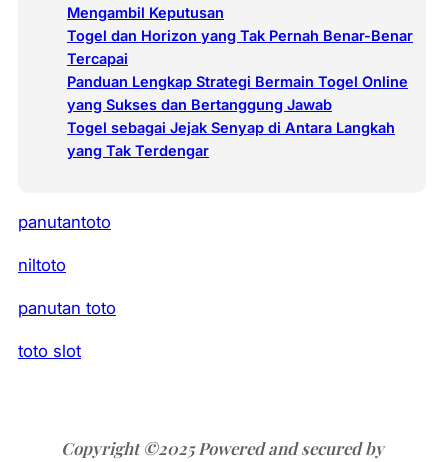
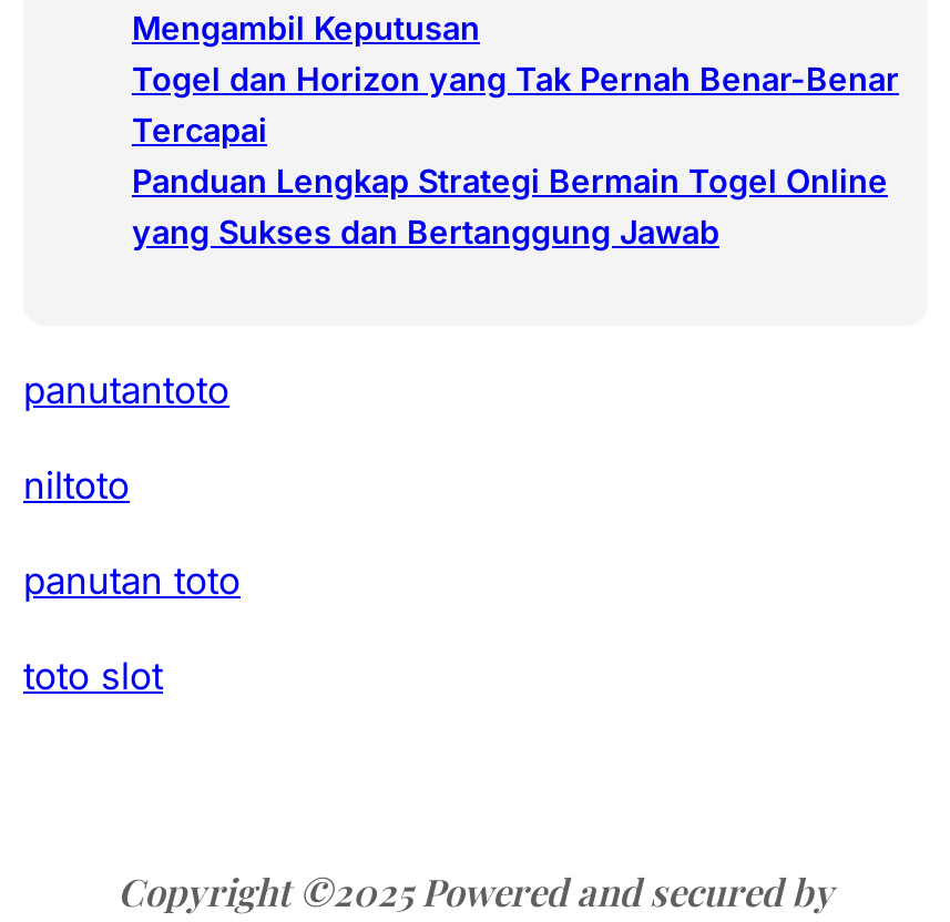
- Togel sebagai Jejak Senyap di Antara Langkah
- yang Tak Terdengar
